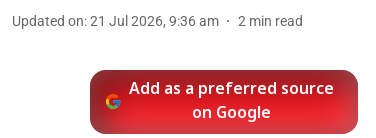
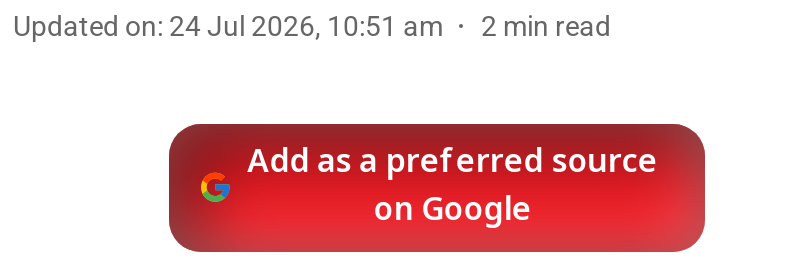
- Updated on: 21 Jul 2026, 9:36 am
+ Updated on: 24 Jul 2026, 10:51 am
